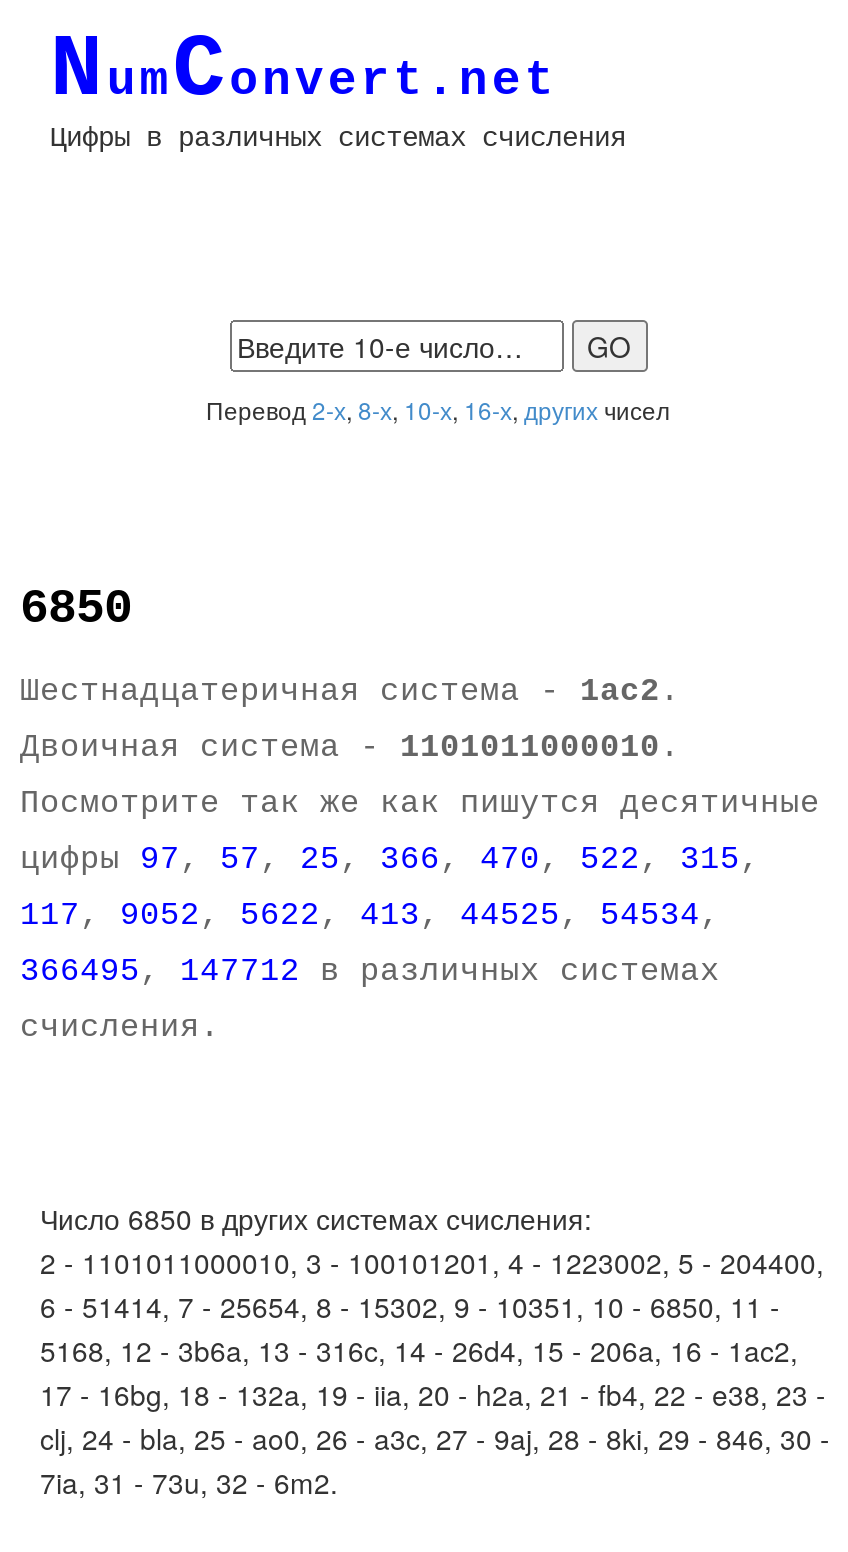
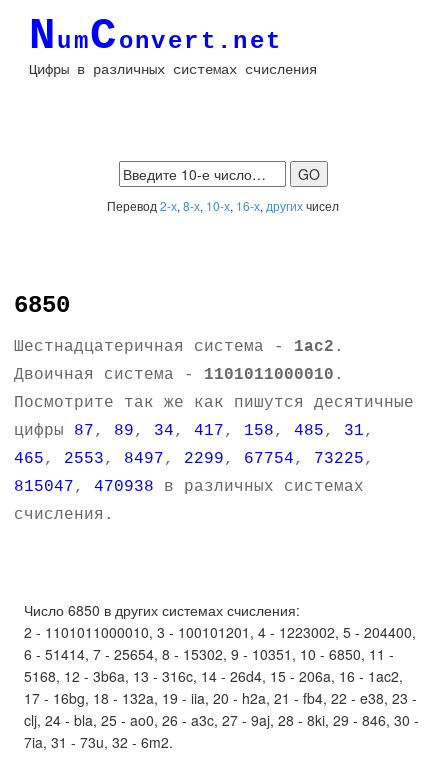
- цифры 97, 57, 25, 366, 470, 522, 315,
+ цифры 87, 89, 34, 417, 158, 485, 31,

- 117, 9052, 5622, 413, 44525, 54534,
+ 465, 2553, 8497, 2299, 67754, 73225,

- 366495, 147712 в различных системах
+ 815047, 470938 в различных системах
